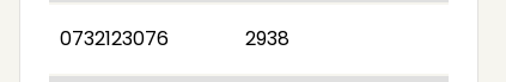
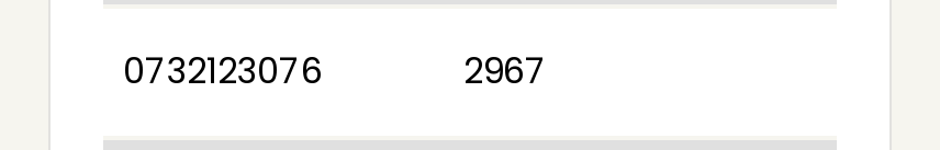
- 2938
+ 2967
